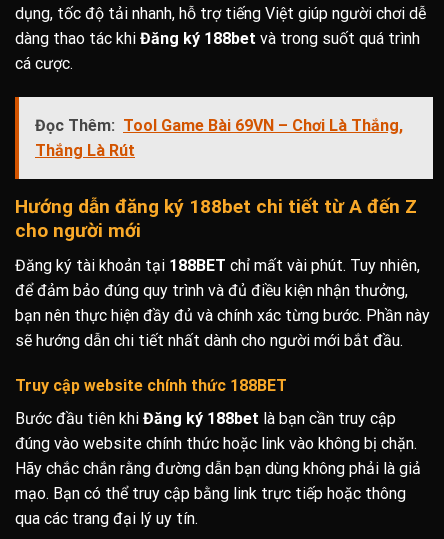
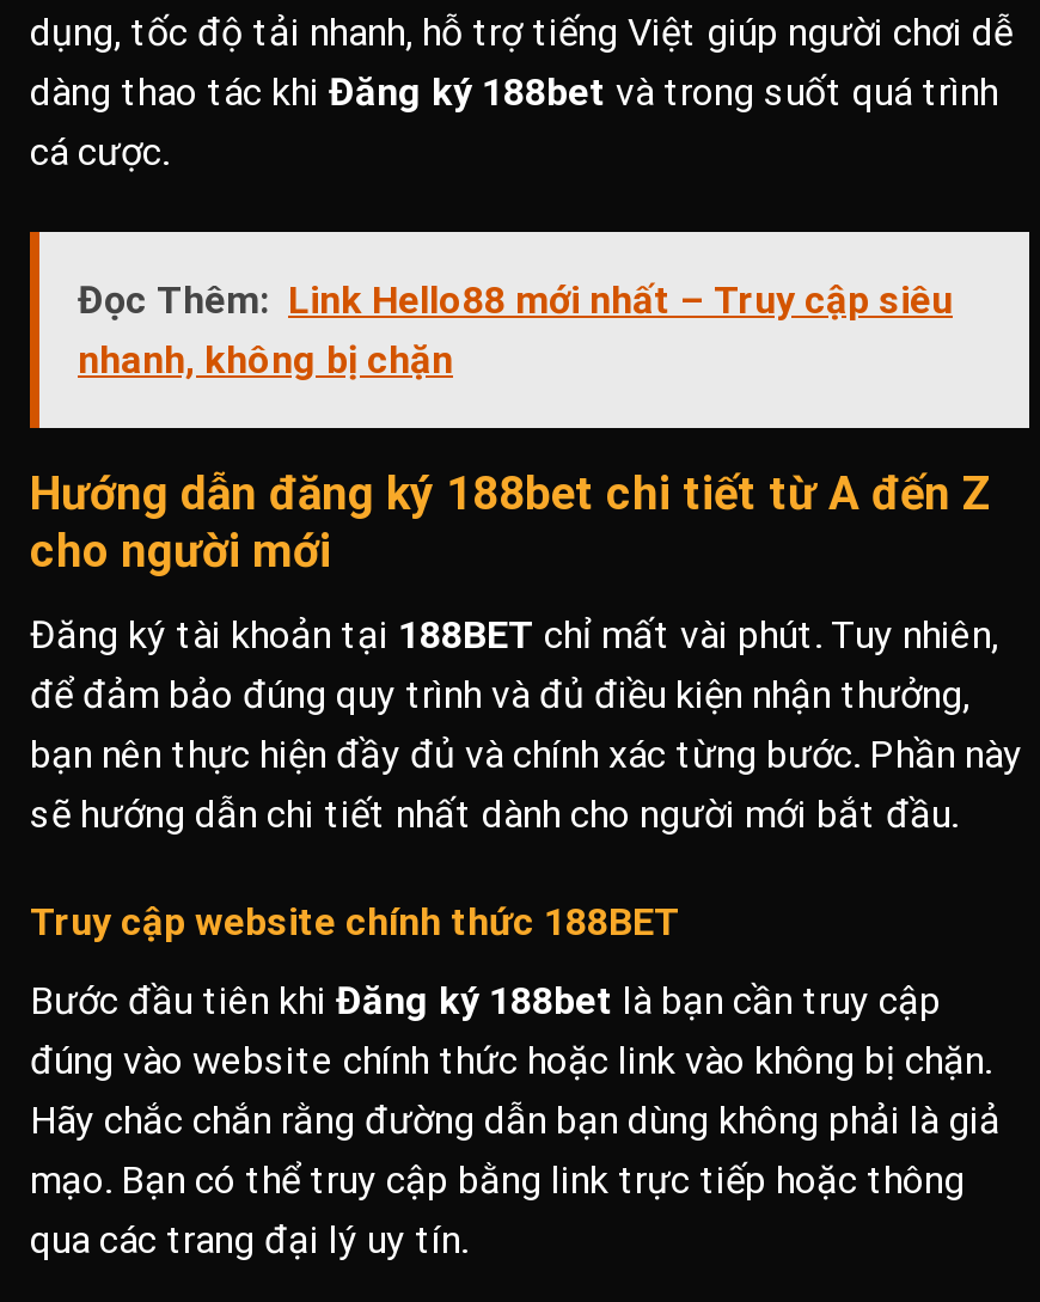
- Đọc Thêm: Tool Game Bài 69VN – Chơi Là Thắng,
- Thắng Là Rút
+ Đọc Thêm: Link Hello88 mới nhất – Truy cập siêu
+ nhanh, không bị chặn
